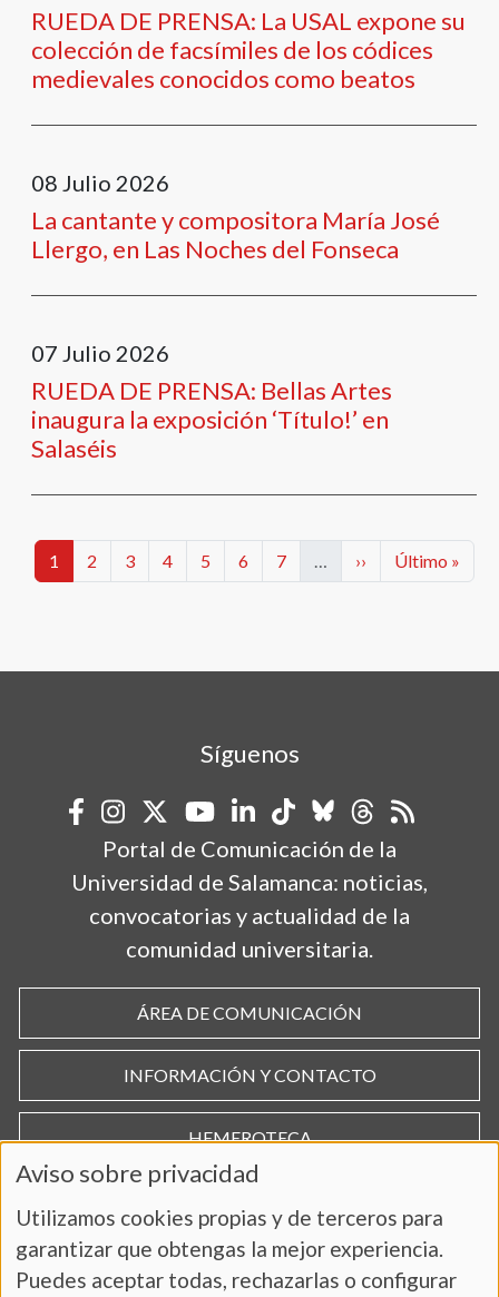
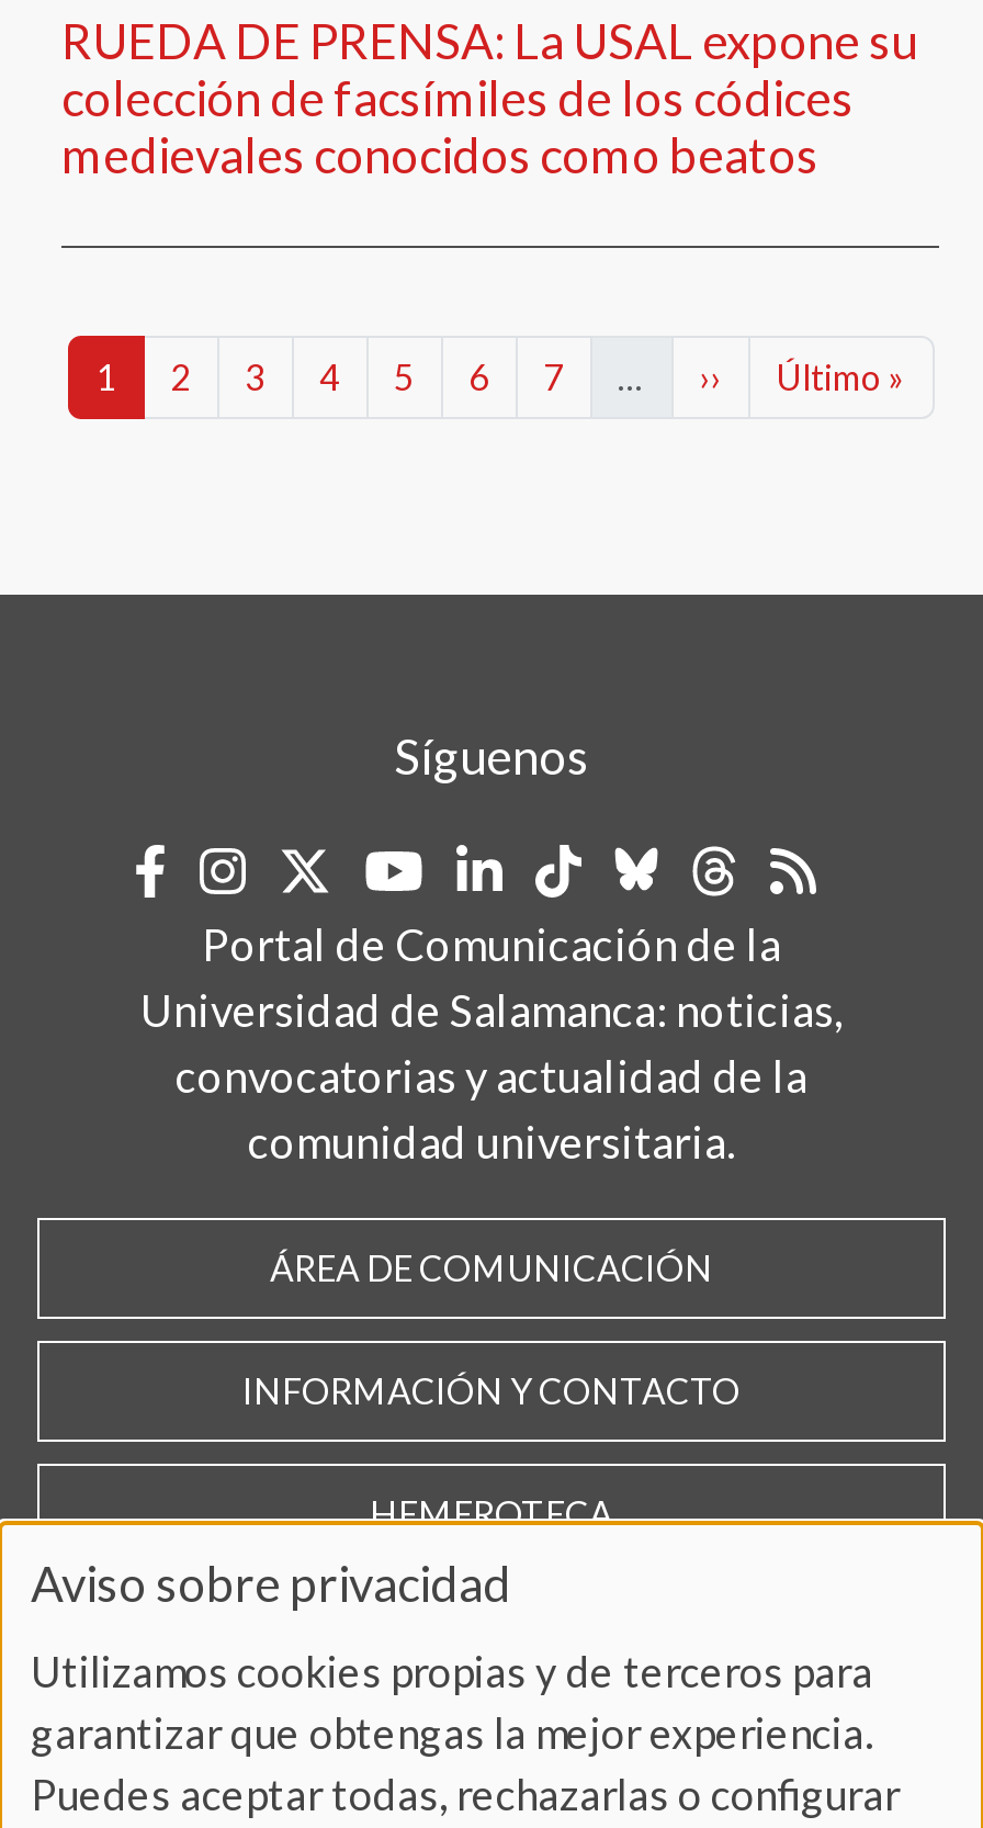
- 08 Julio 2026
- La cantante y compositora María José
- Llergo, en Las Noches del Fonseca

- 07 Julio 2026
- RUEDA DE PRENSA: Bellas Artes
- inaugura la exposición ‘Título!’ en
- Salaséis
